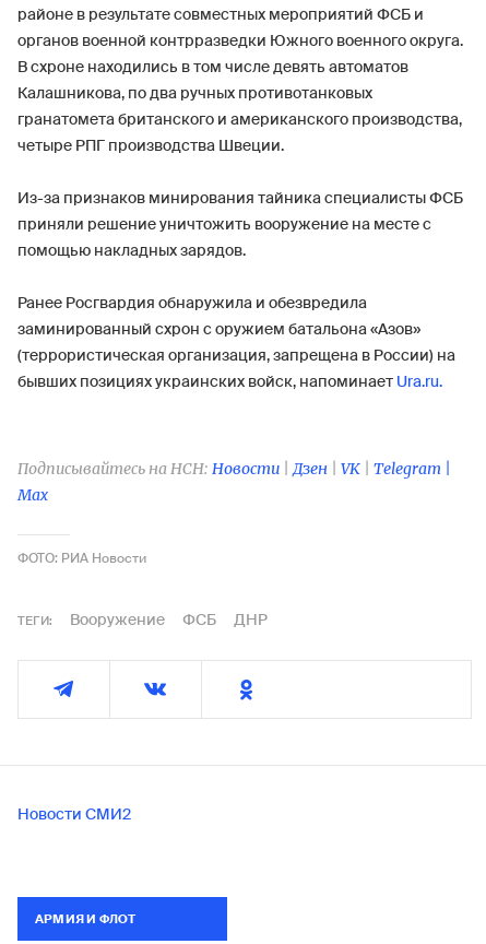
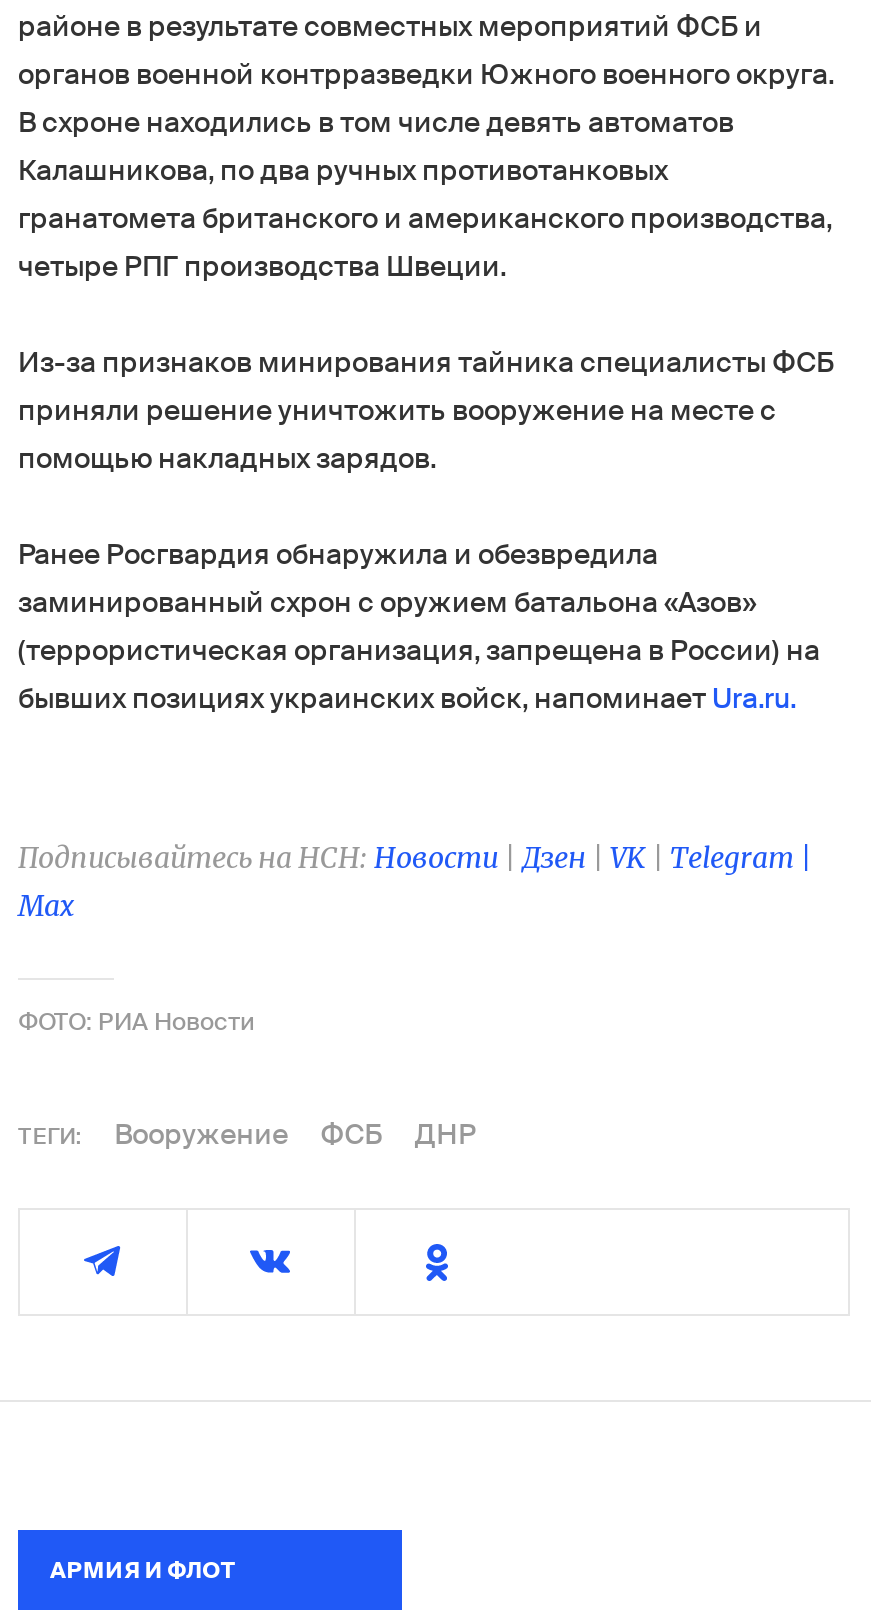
- Новости СМИ2
